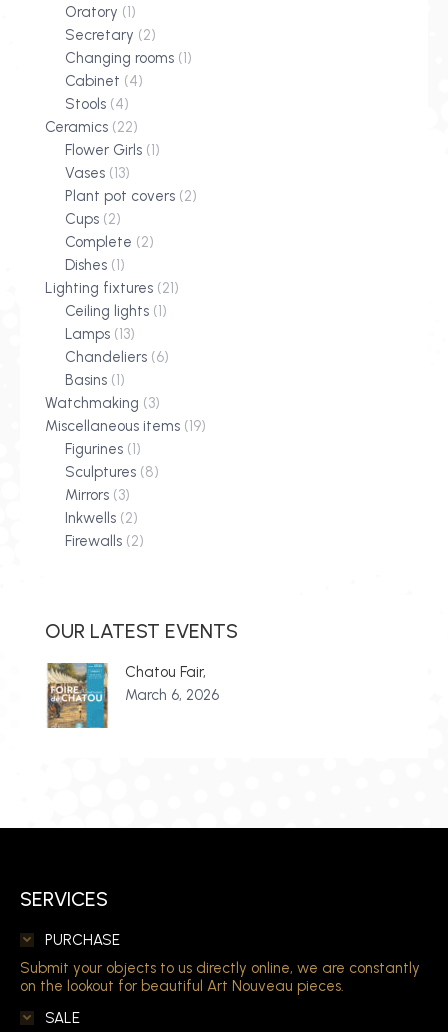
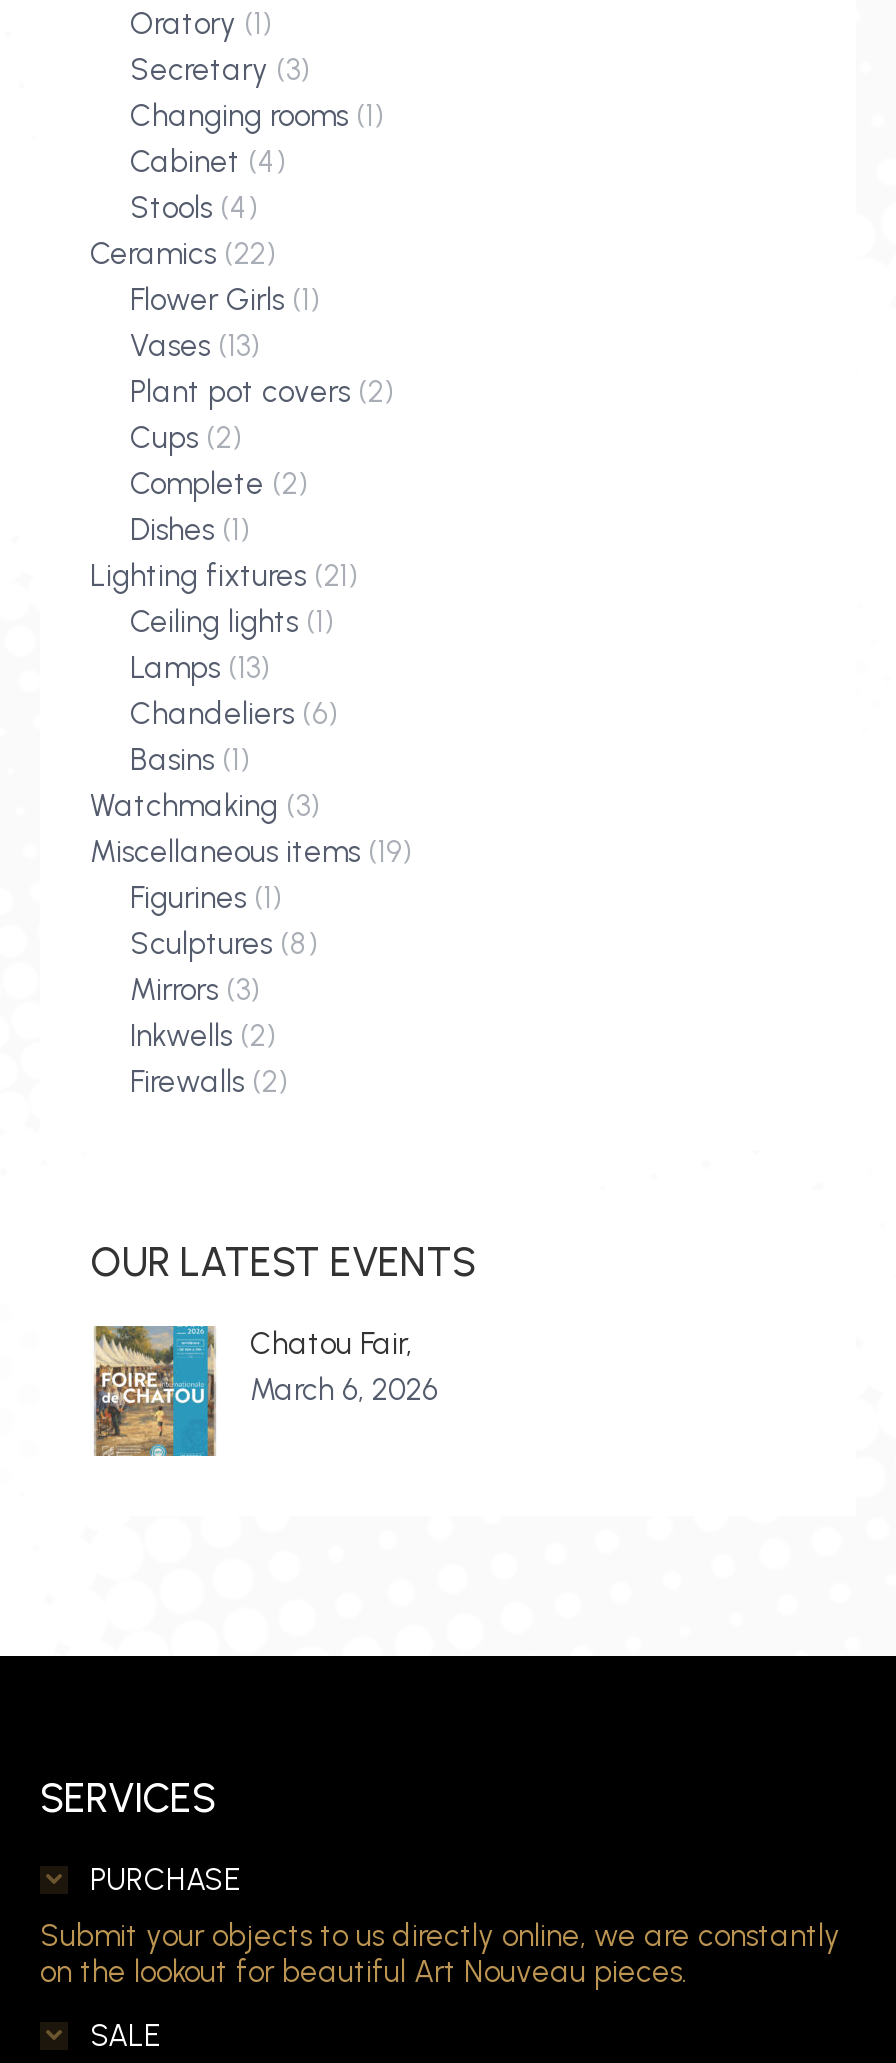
- Secretary (2)
+ Secretary (3)
